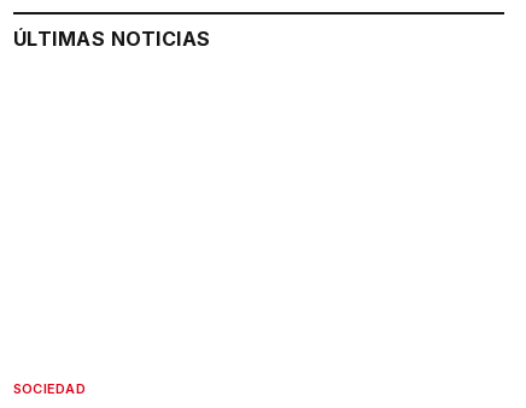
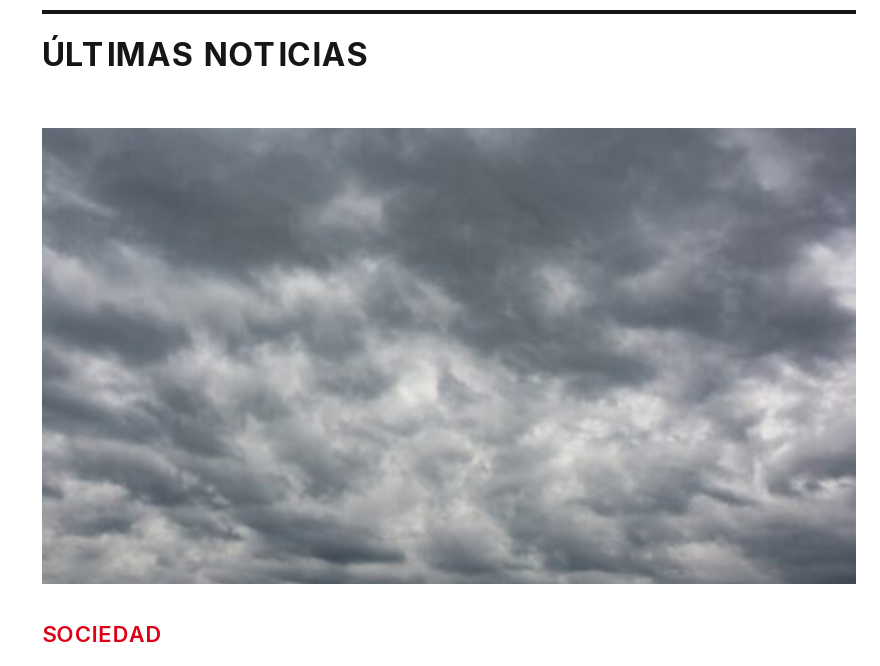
+ [image]
